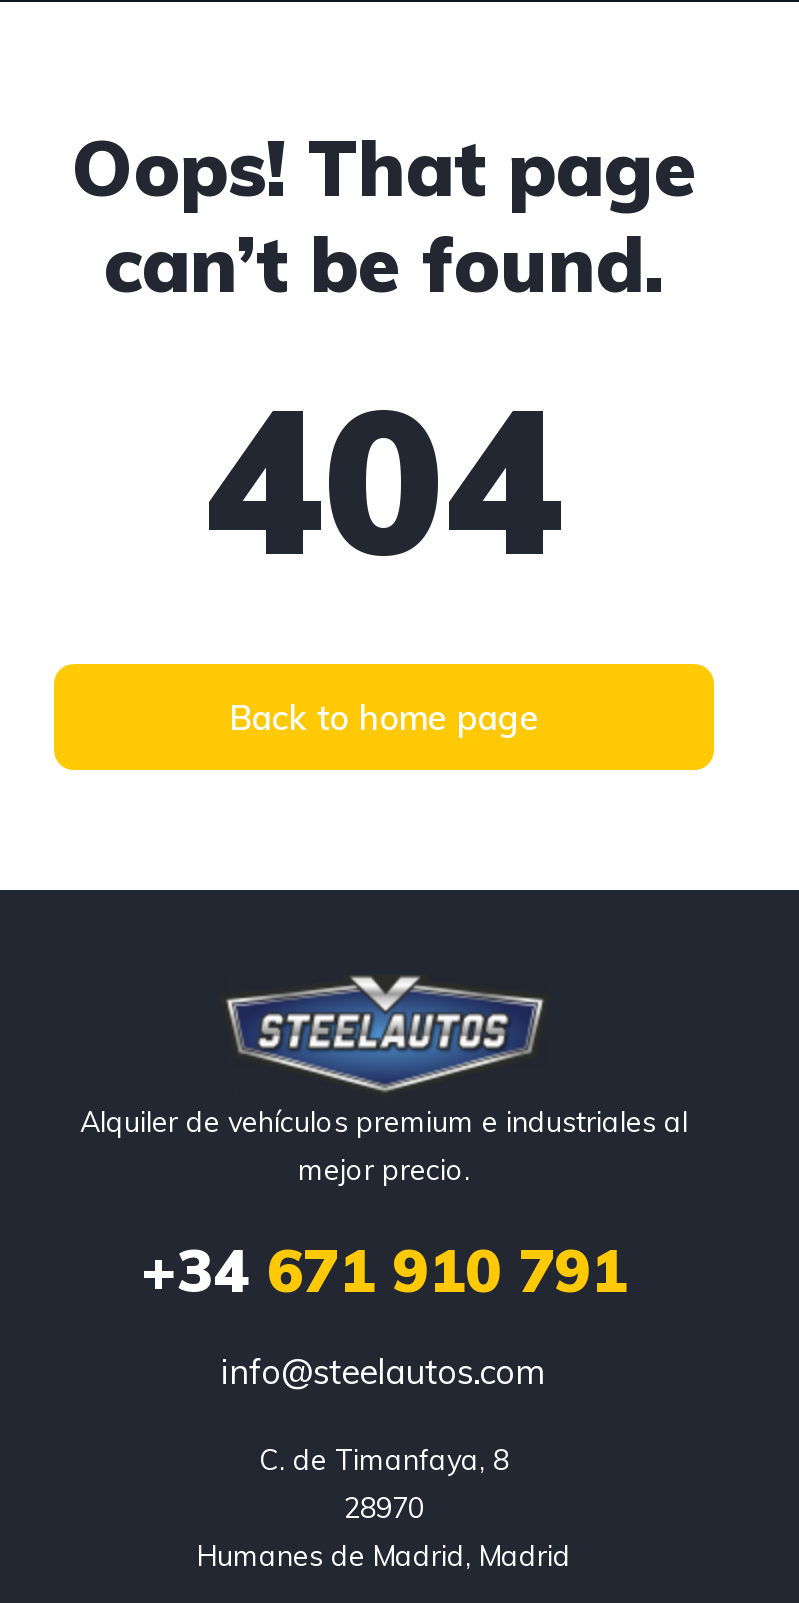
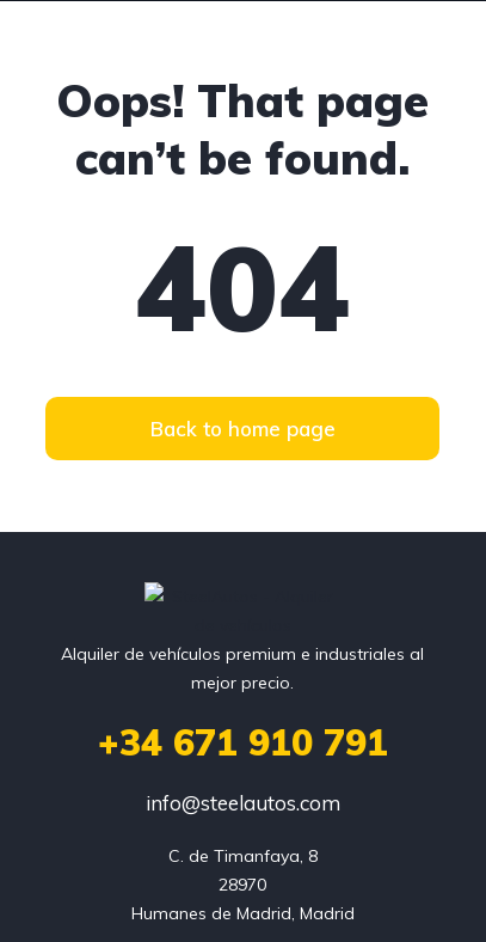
- [image]
